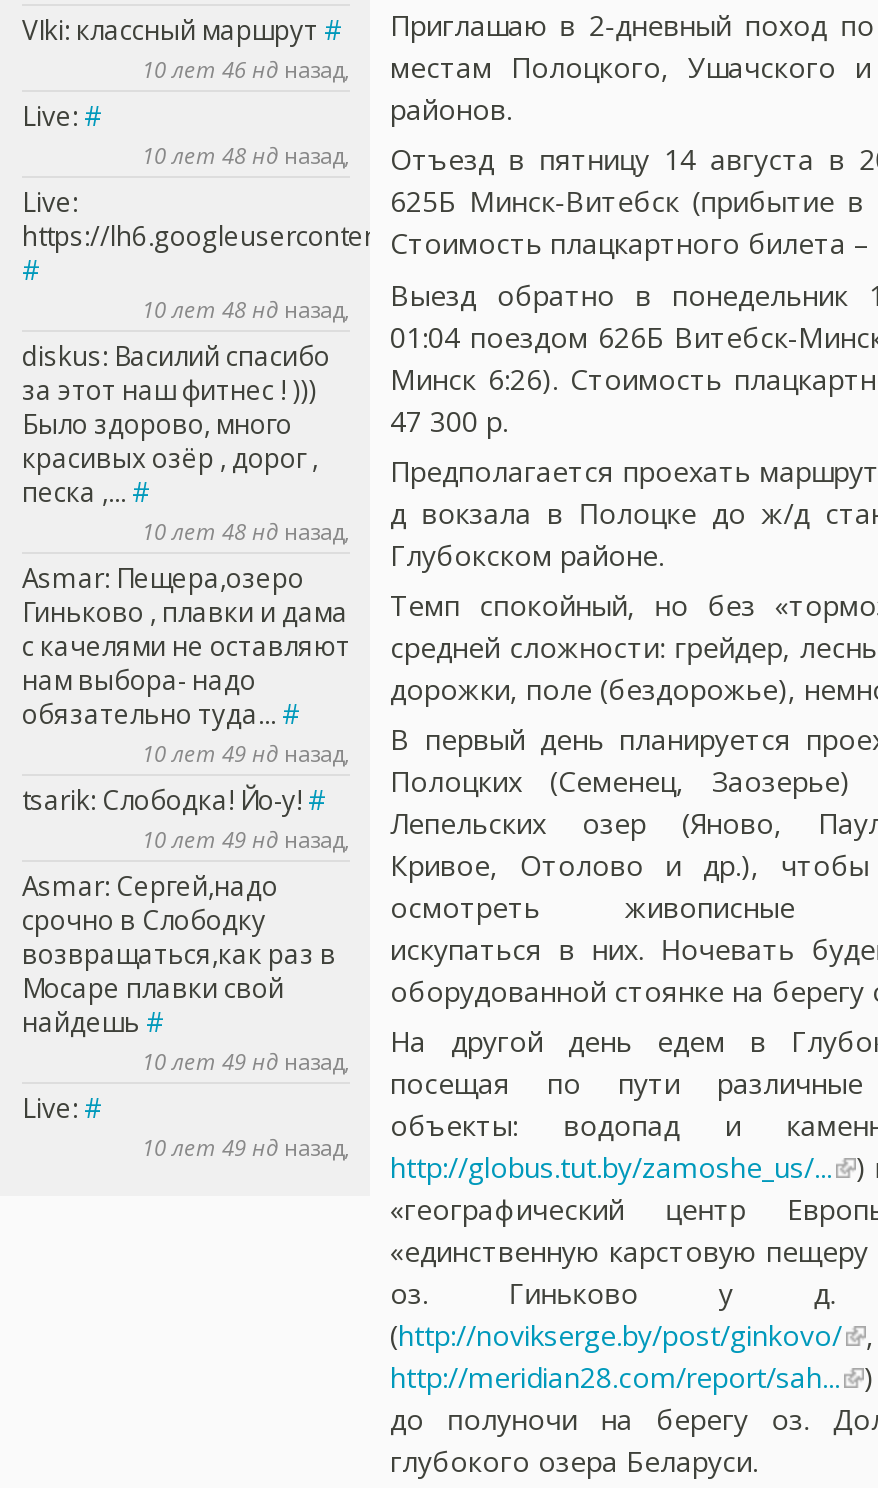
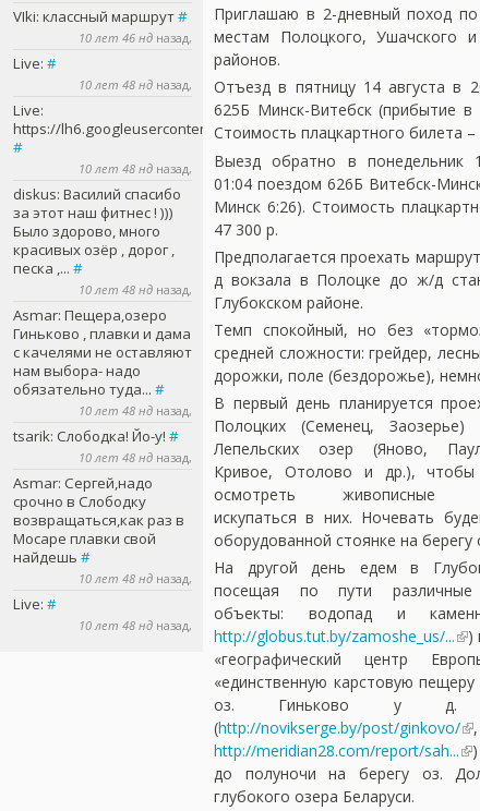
- 10 лет 49 нд назад,
+ 10 лет 48 нд назад,

- 10 лет 49 нд назад,
+ 10 лет 48 нд назад,

- 10 лет 49 нд назад,
+ 10 лет 48 нд назад,

- 10 лет 49 нд назад,
+ 10 лет 48 нд назад,
